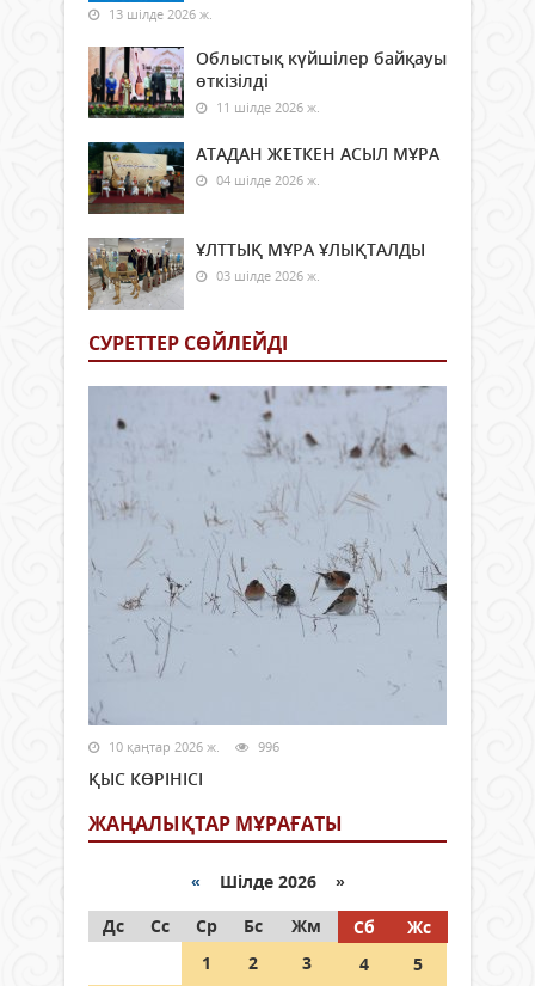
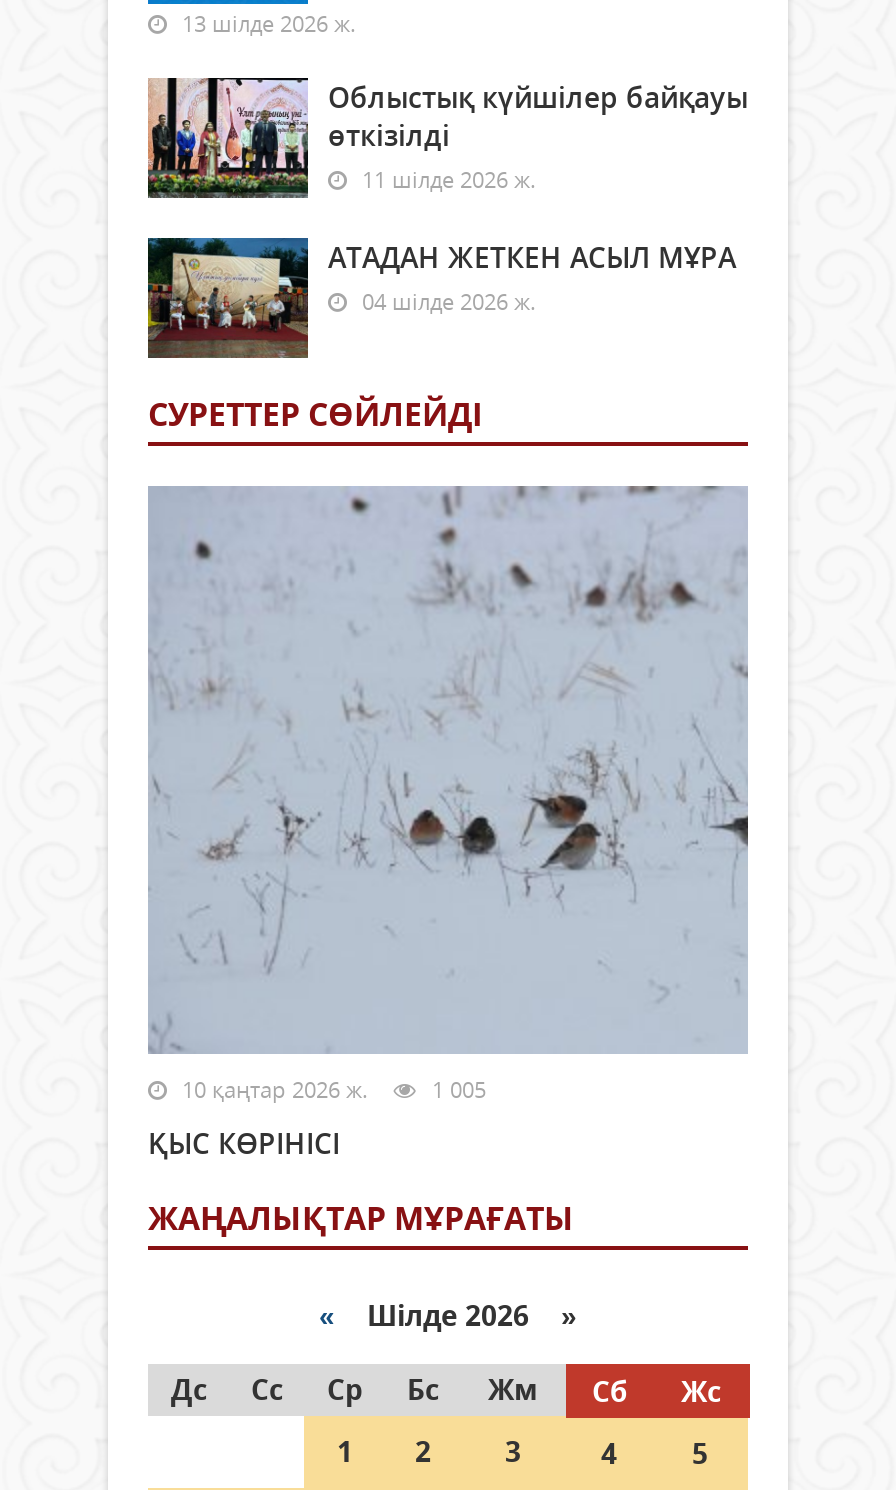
- [image]
- ҰЛТТЫҚ МҰРА ҰЛЫҚТАЛДЫ
- 03 шілде 2026 ж.

- 10 қаңтар 2026 ж. 996
+ 10 қаңтар 2026 ж. 1 005
